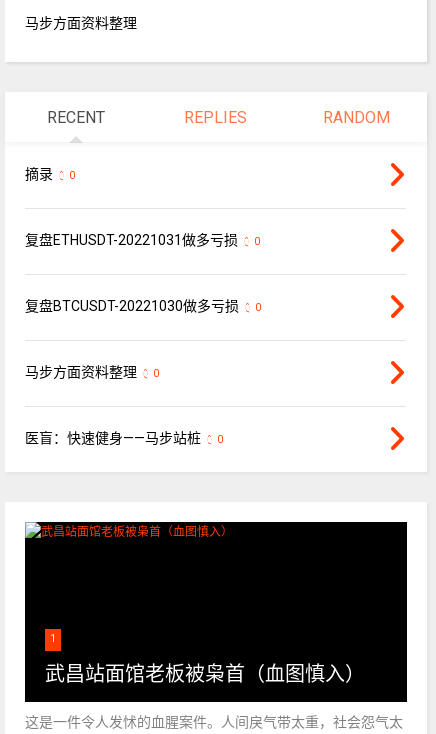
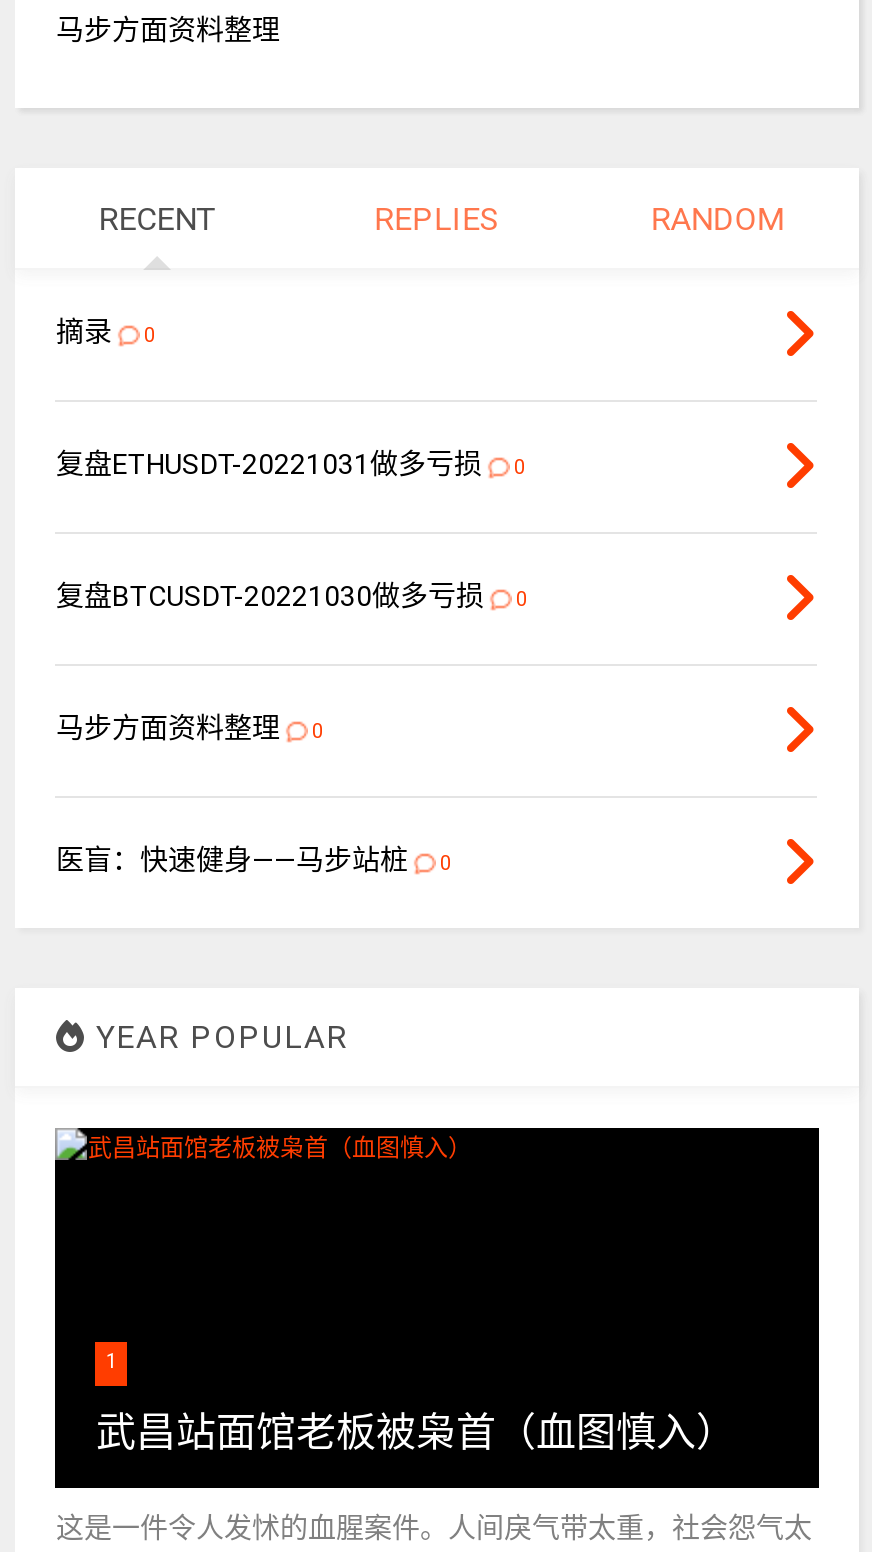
+ YEAR POPULAR
